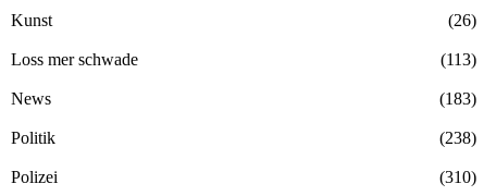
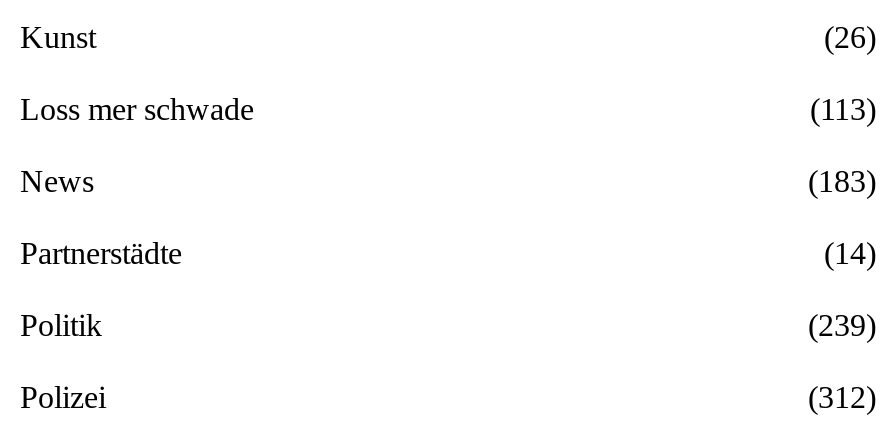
+ Partnerstädte
+ 14

- 238
+ 239

- 310
+ 312
